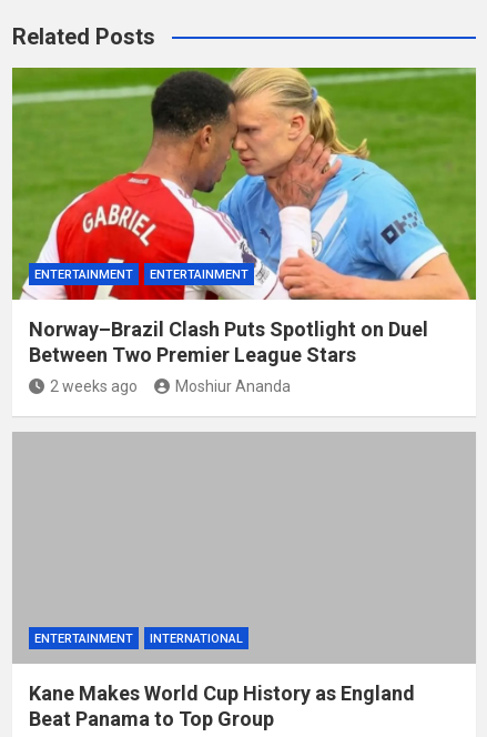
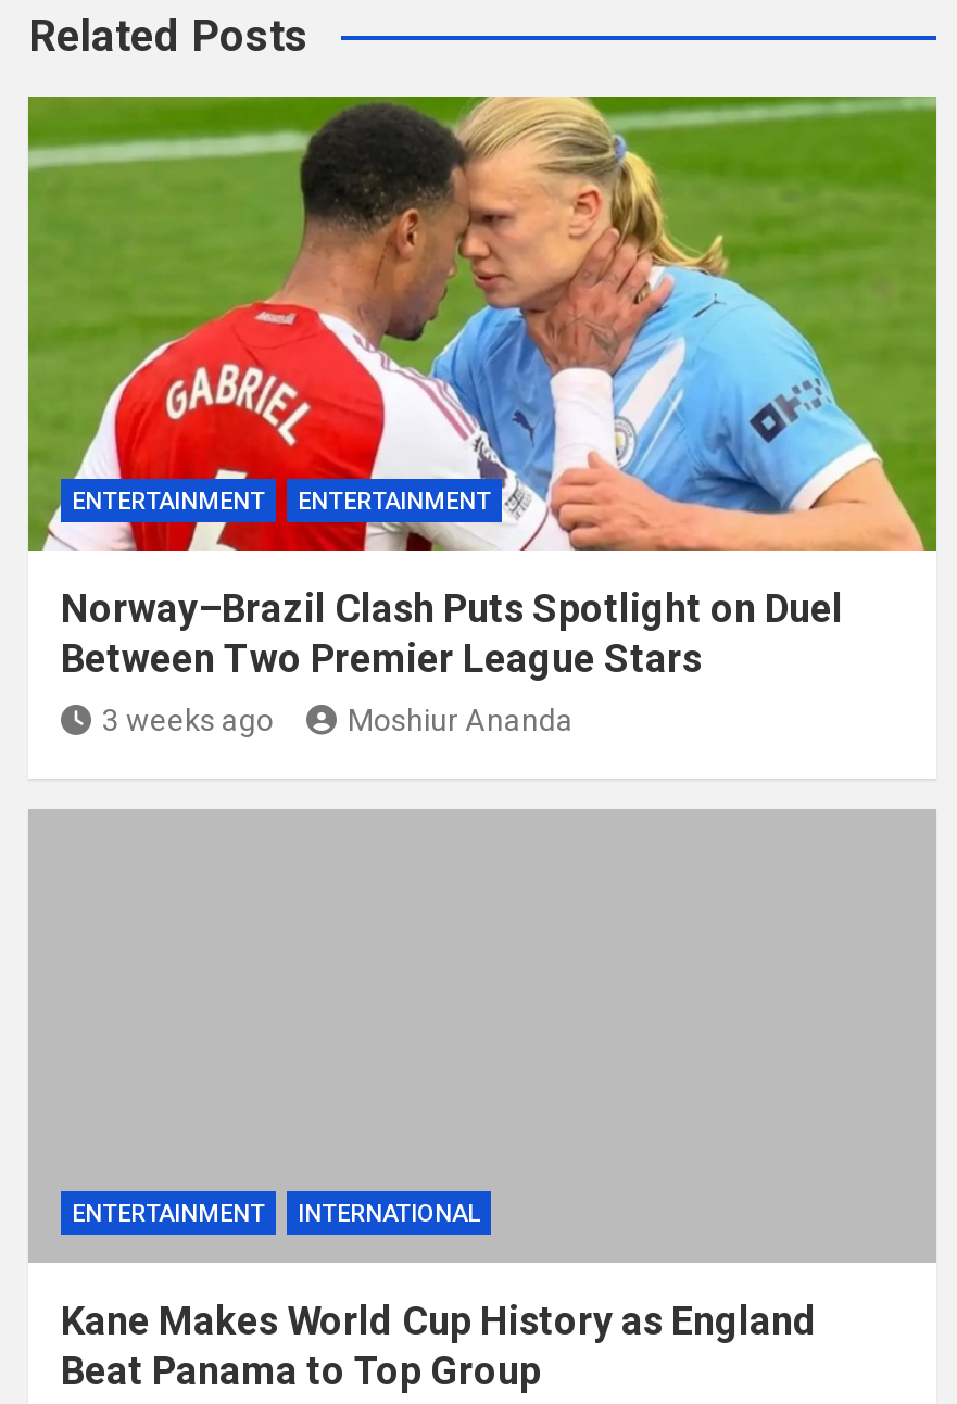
- 2 weeks ago
+ 3 weeks ago
